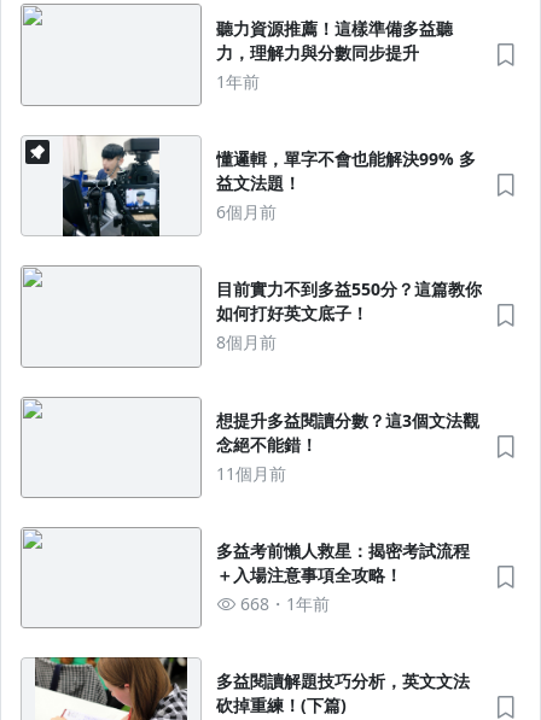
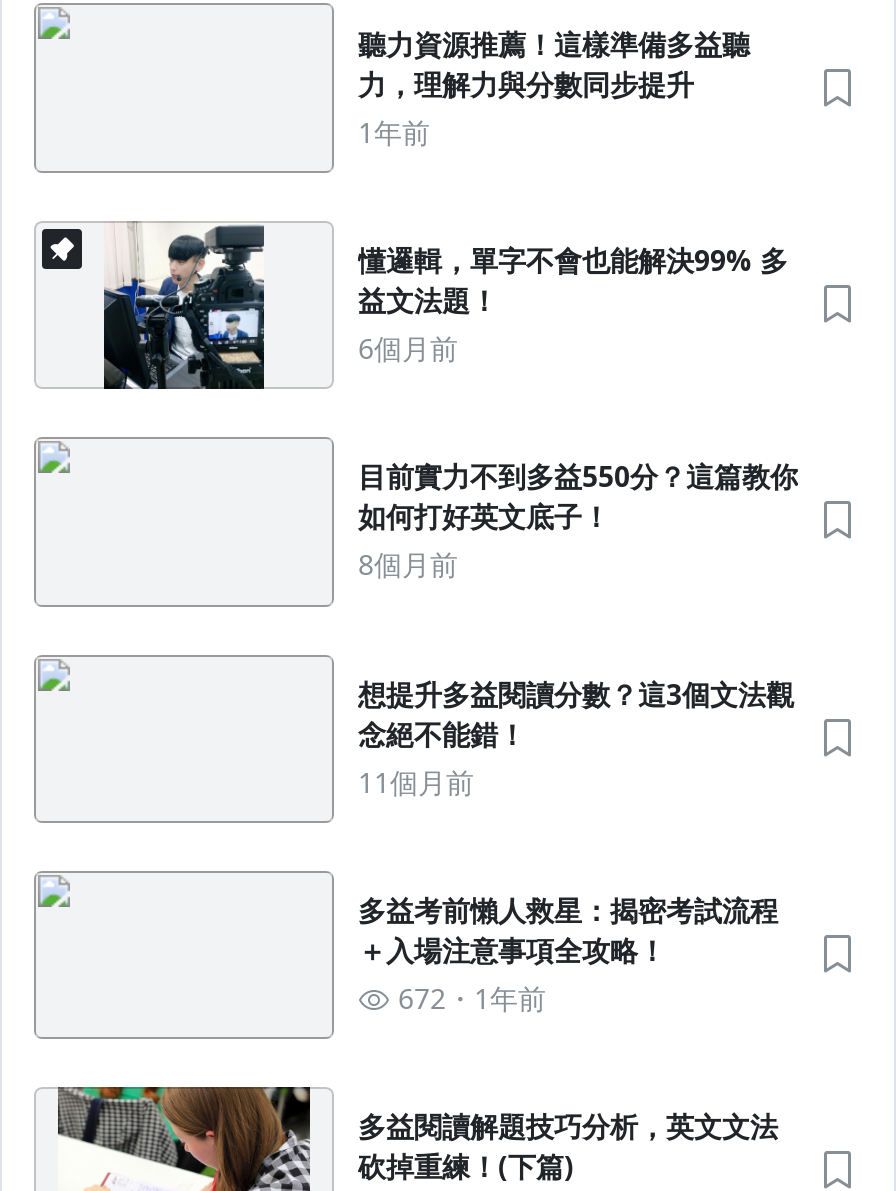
- 668 1年前
+ 672 1年前
